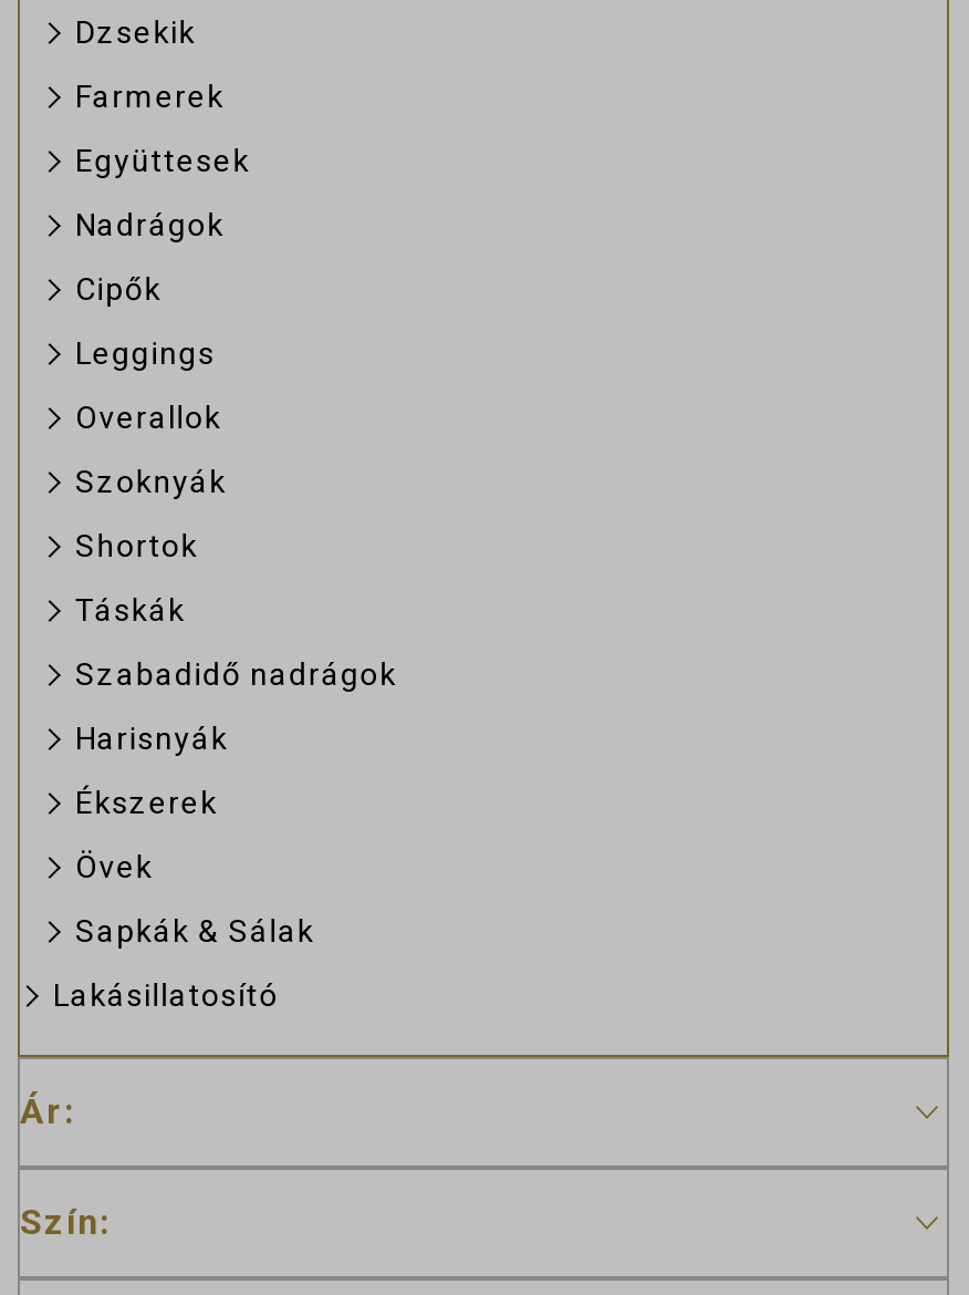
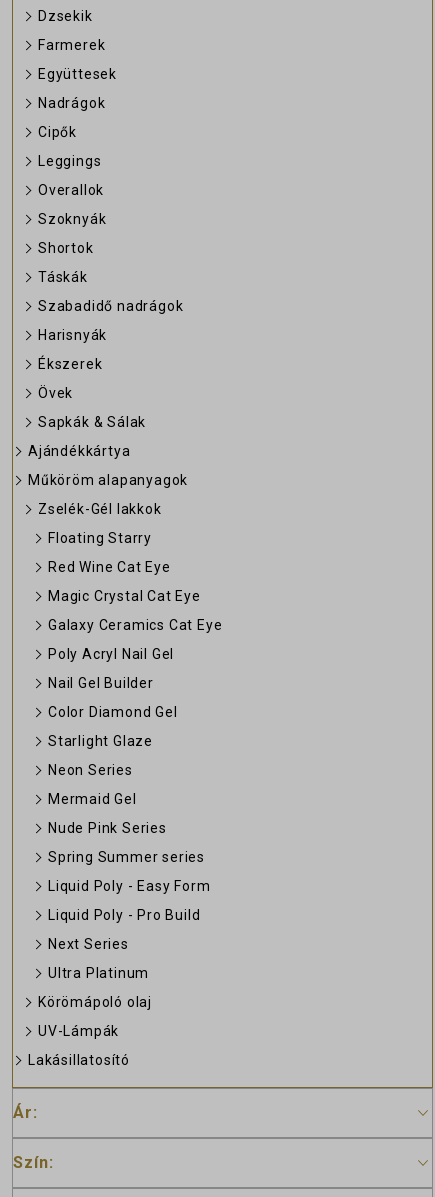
+ Ajándékkártya
+ Műköröm alapanyagok
+ Zselék-Gél lakkok
+ Floating Starry
+ Red Wine Cat Eye
+ Magic Crystal Cat Eye
+ Galaxy Ceramics Cat Eye
+ Poly Acryl Nail Gel
+ Nail Gel Builder
+ Color Diamond Gel
+ Starlight Glaze
+ Neon Series
+ Mermaid Gel
+ Nude Pink Series
+ Spring Summer series
+ Liquid Poly - Easy Form
+ Liquid Poly - Pro Build
+ Next Series
+ Ultra Platinum
+ Körömápoló olaj
+ UV-Lámpák
